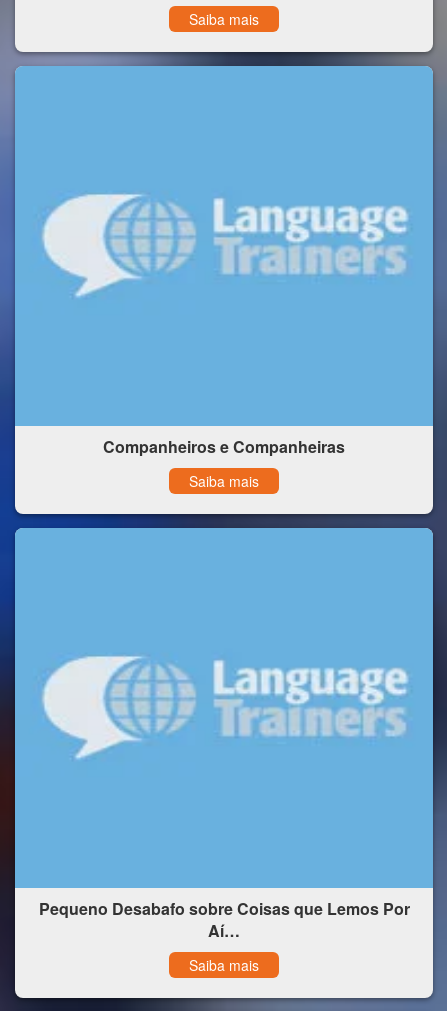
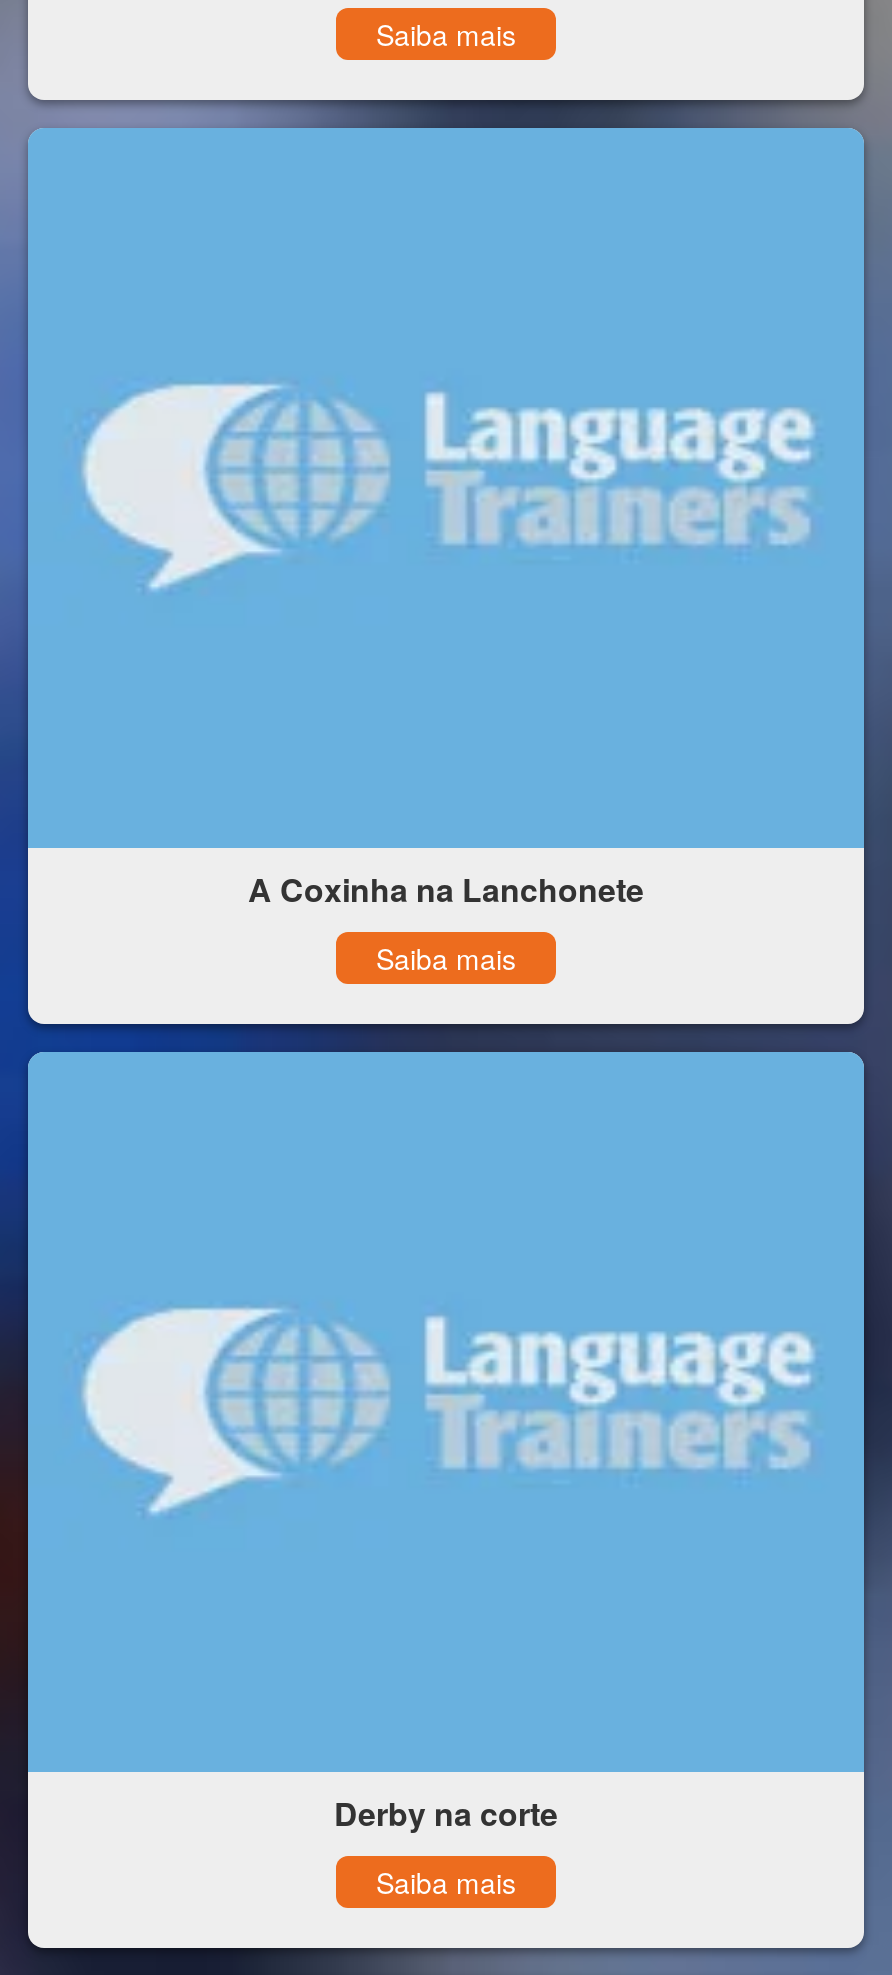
- Companheiros e Companheiras
+ A Coxinha na Lanchonete

- Pequeno Desabafo sobre Coisas que Lemos Por
- Aí…
+ Derby na corte
